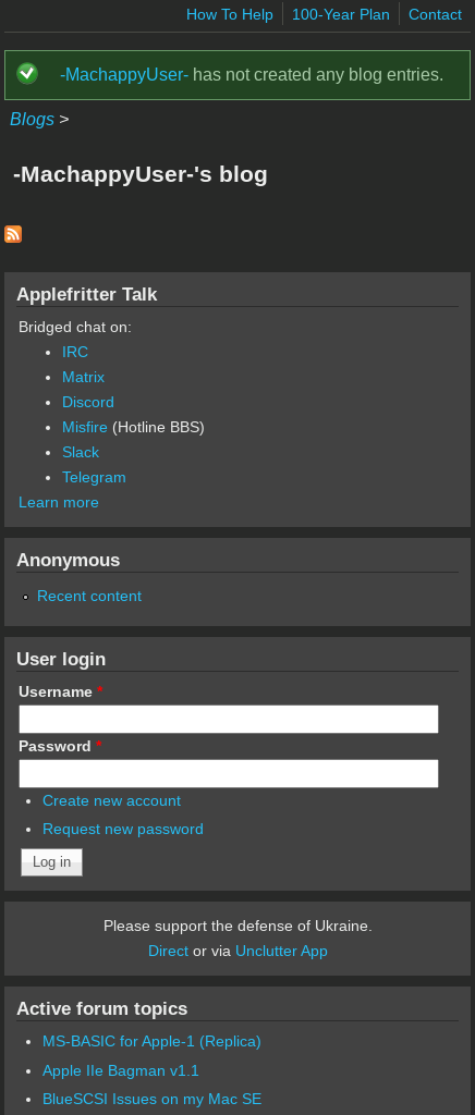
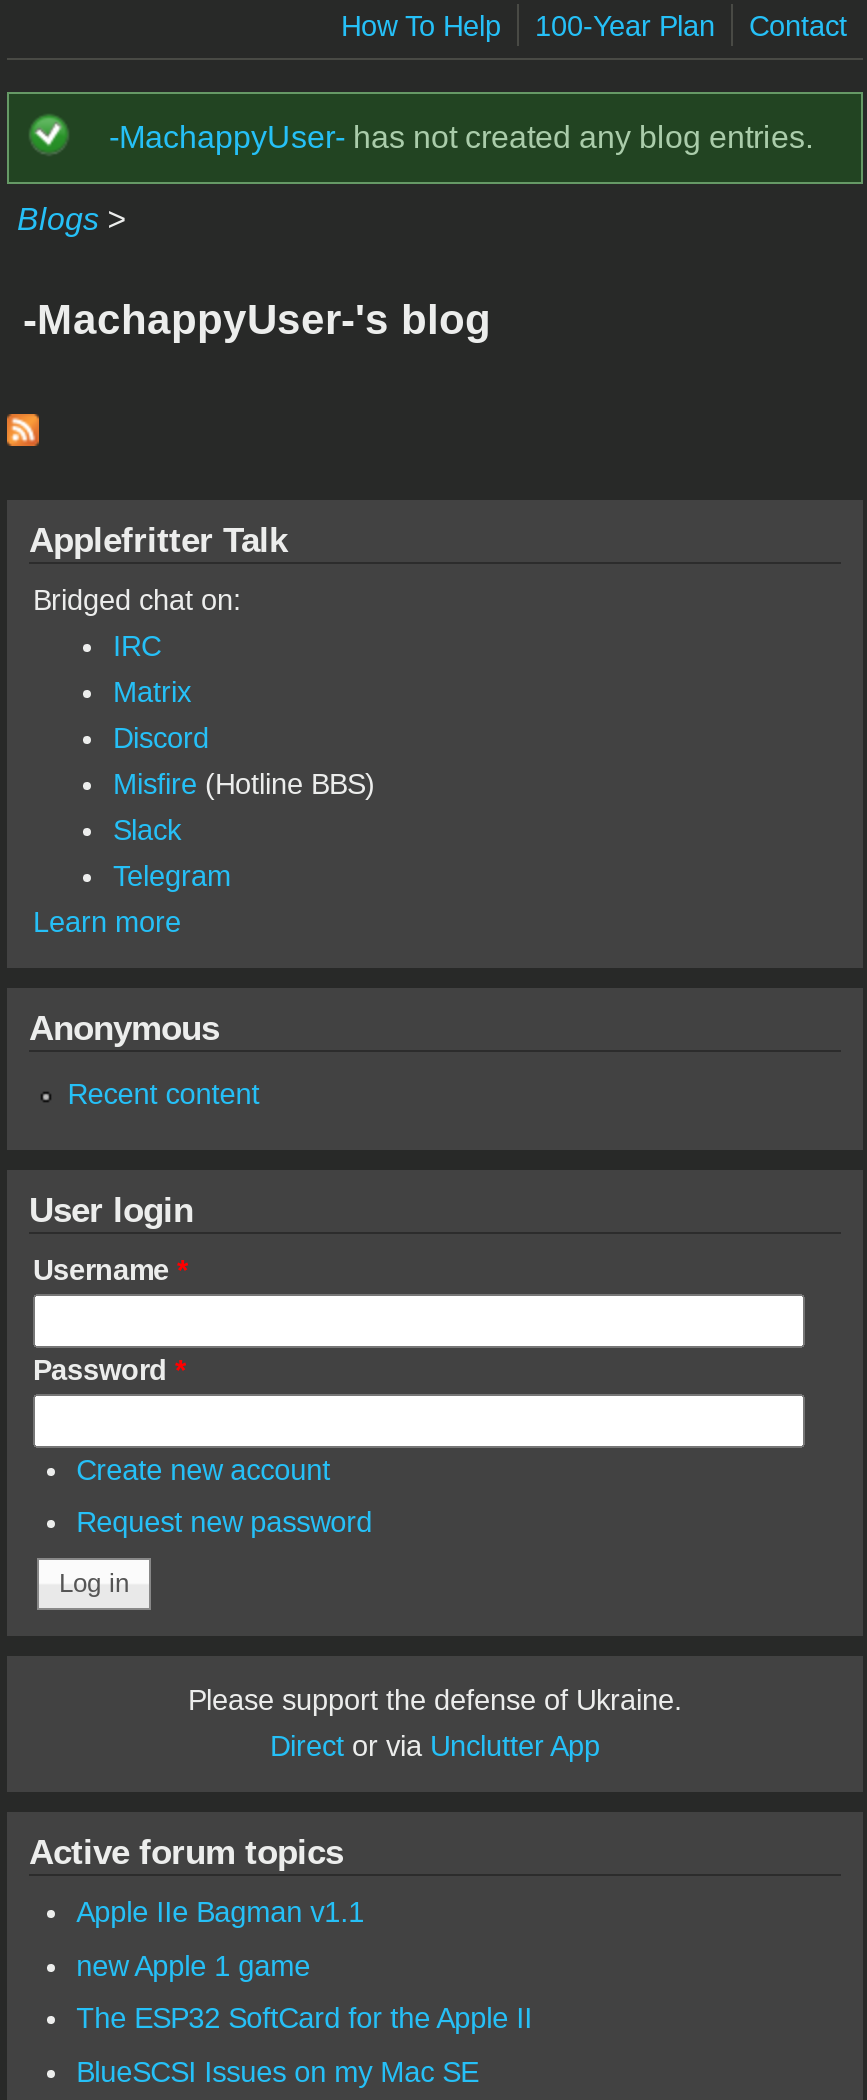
- MS-BASIC for Apple-1 (Replica)

moved up: Apple IIe Bagman v1.1

+ new Apple 1 game
+ The ESP32 SoftCard for the Apple II
